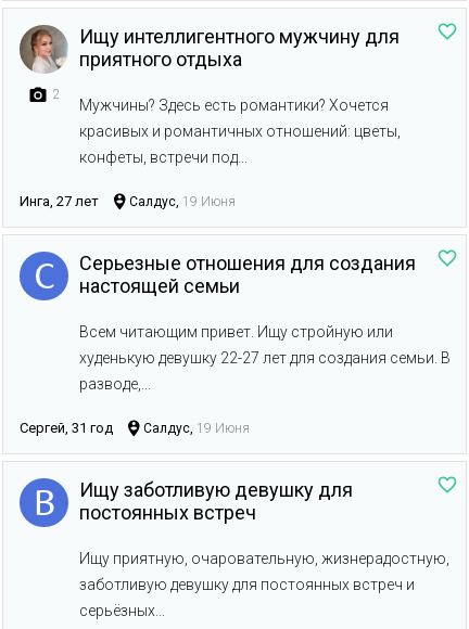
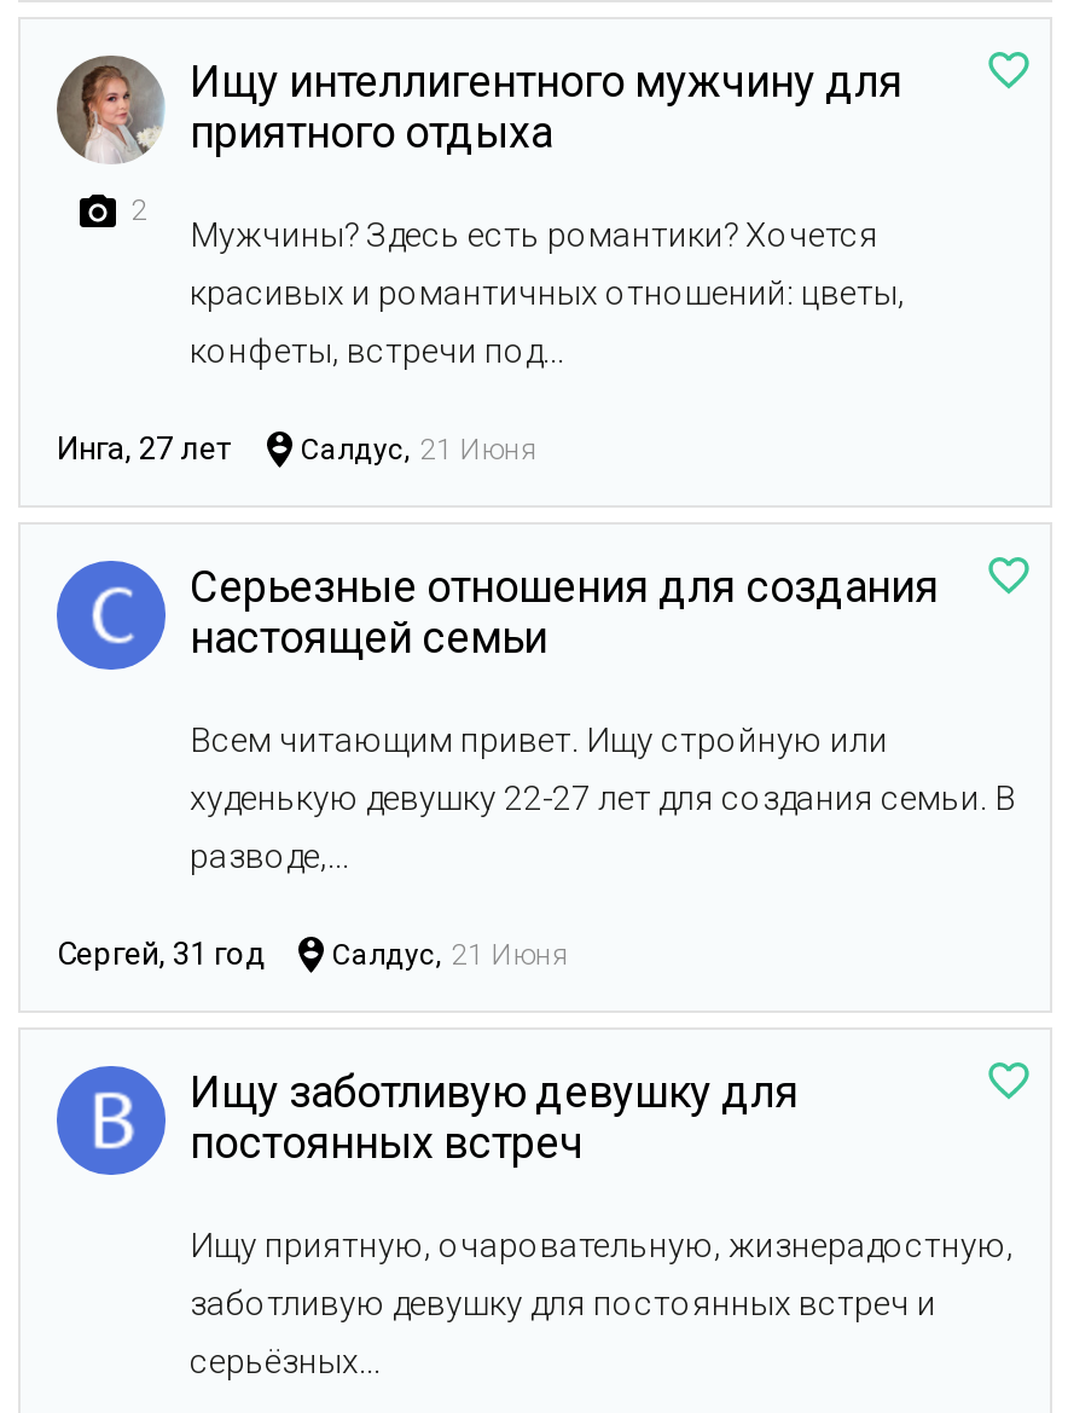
- Инга, 27 лет Салдус, 19 Июня
+ Инга, 27 лет Салдус, 21 Июня

- Сергей, 31 год Салдус, 19 Июня
+ Сергей, 31 год Салдус, 21 Июня
